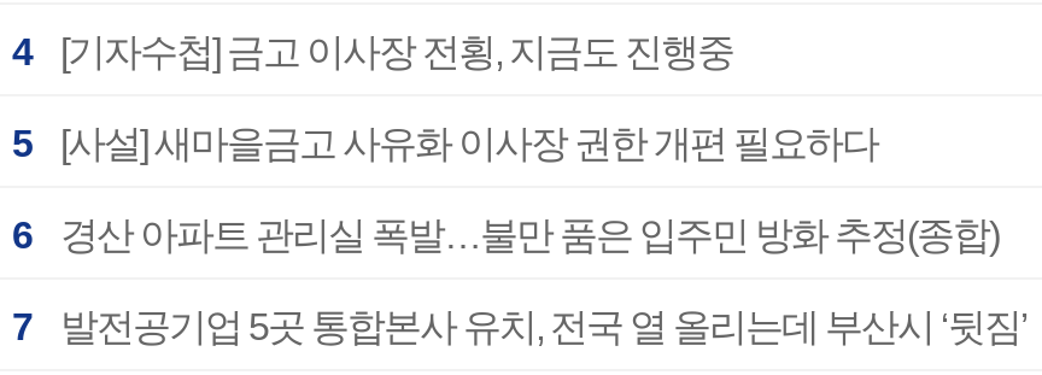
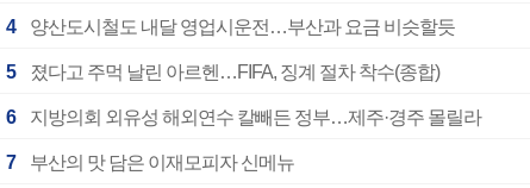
- [기자수첩] 금고 이사장 전횡, 지금도 진행중
+ 양산도시철도 내달 영업시운전…부산과 요금 비슷할듯

- [사설] 새마을금고 사유화 이사장 권한 개편 필요하다
+ 졌다고 주먹 날린 아르헨…FIFA, 징계 절차 착수(종합)

- 경산 아파트 관리실 폭발…불만 품은 입주민 방화 추정(종합)
+ 지방의회 외유성 해외연수 칼빼든 정부…제주·경주 몰릴라

- 발전공기업 5곳 통합본사 유치, 전국 열 올리는데 부산시 ‘뒷짐’
+ 부산의 맛 담은 이재모피자 신메뉴
